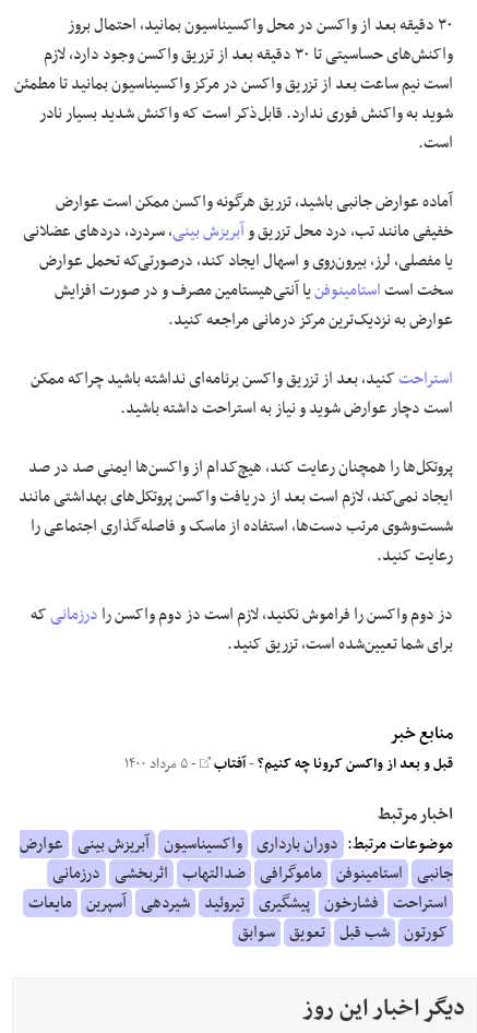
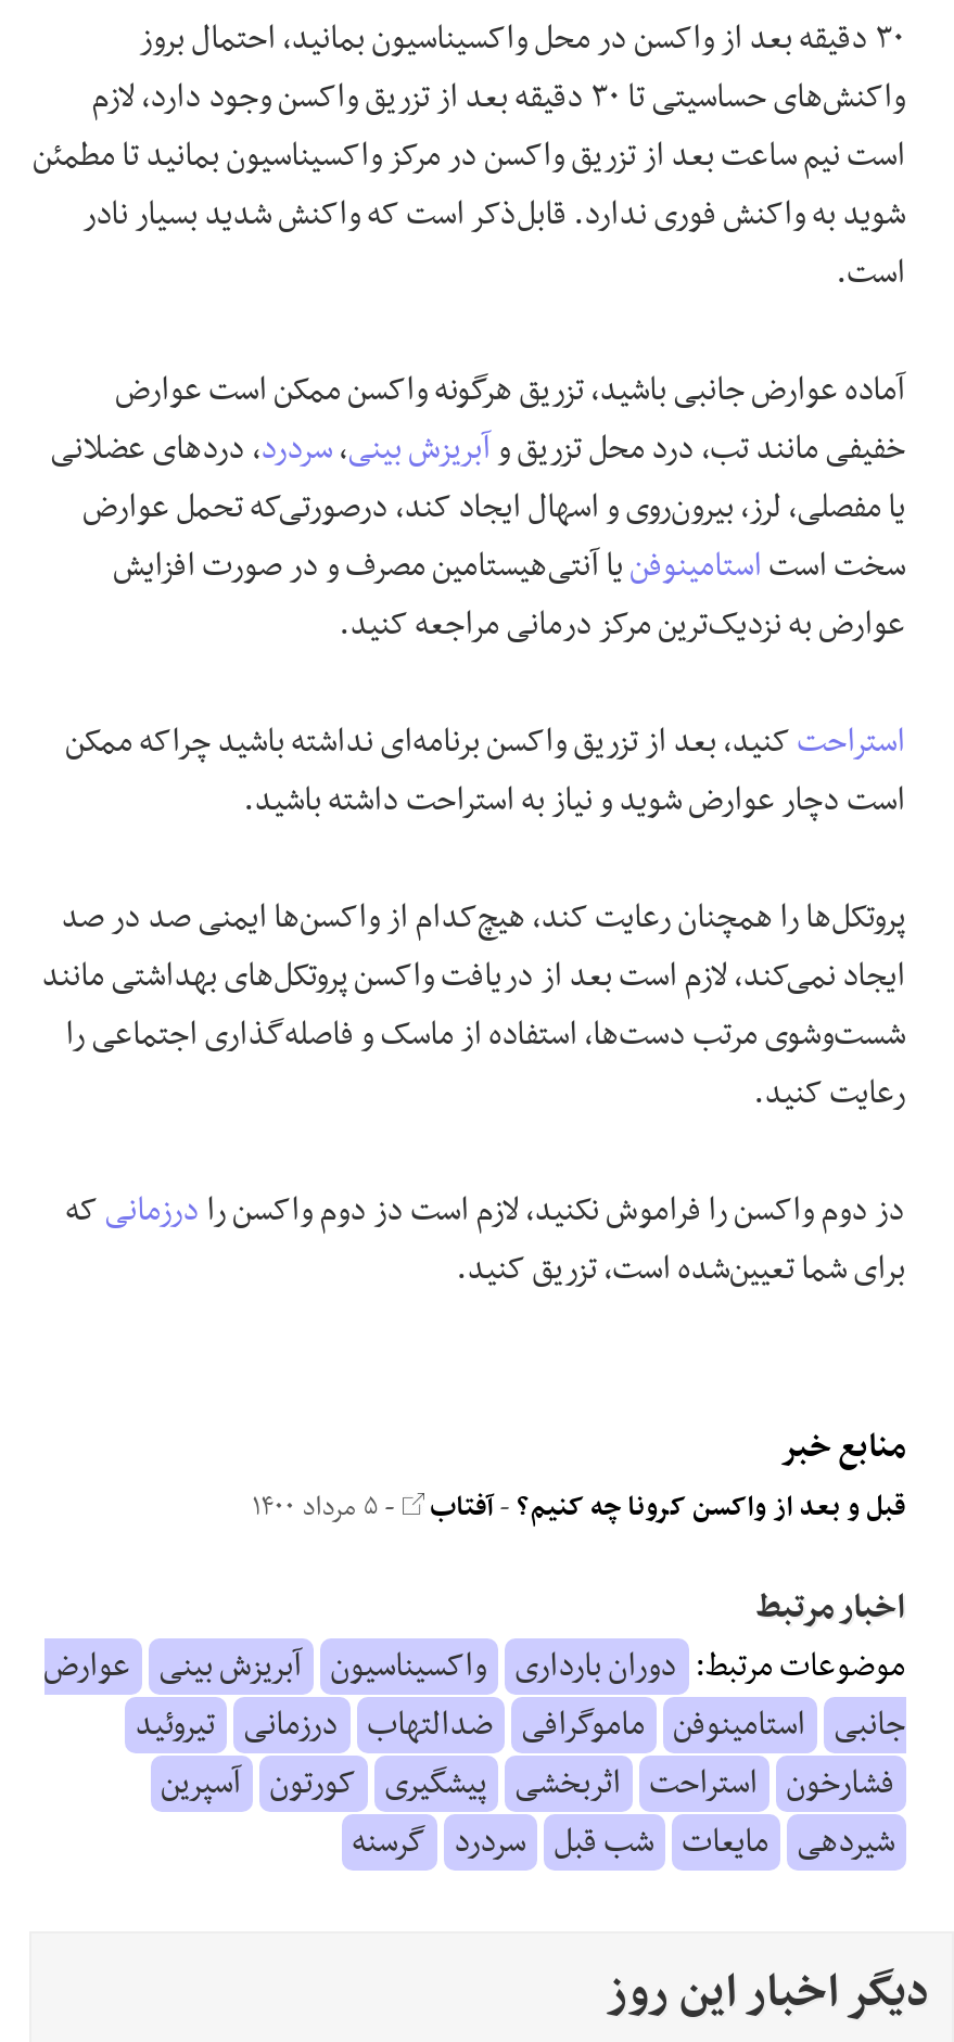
- جانبی استامینوفن ماموگرافی ضدالتهاب اثربخشی درزمانی
- استراحت فشارخون پیشگیری تیروئید شیردهی آسپرین مایعات
- کورتون شب قبل تعویق سوابق
+ جانبی استامینوفن ماموگرافی ضدالتهاب درزمانی تیروئید
+ فشارخون استراحت اثربخشی پیشگیری کورتون آسپرین
+ شیردهی مایعات شب قبل سردرد گرسنه
